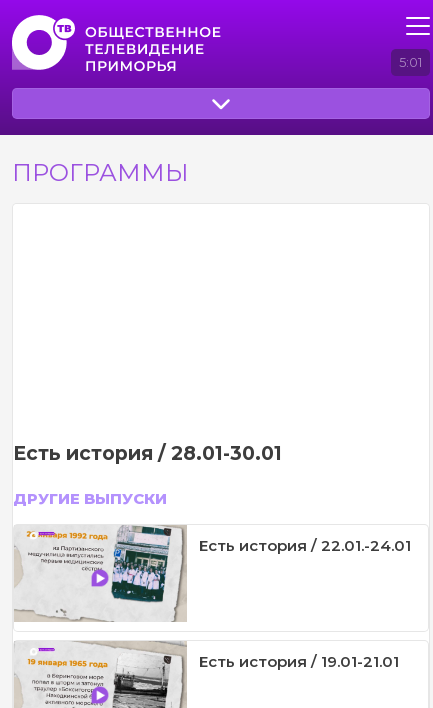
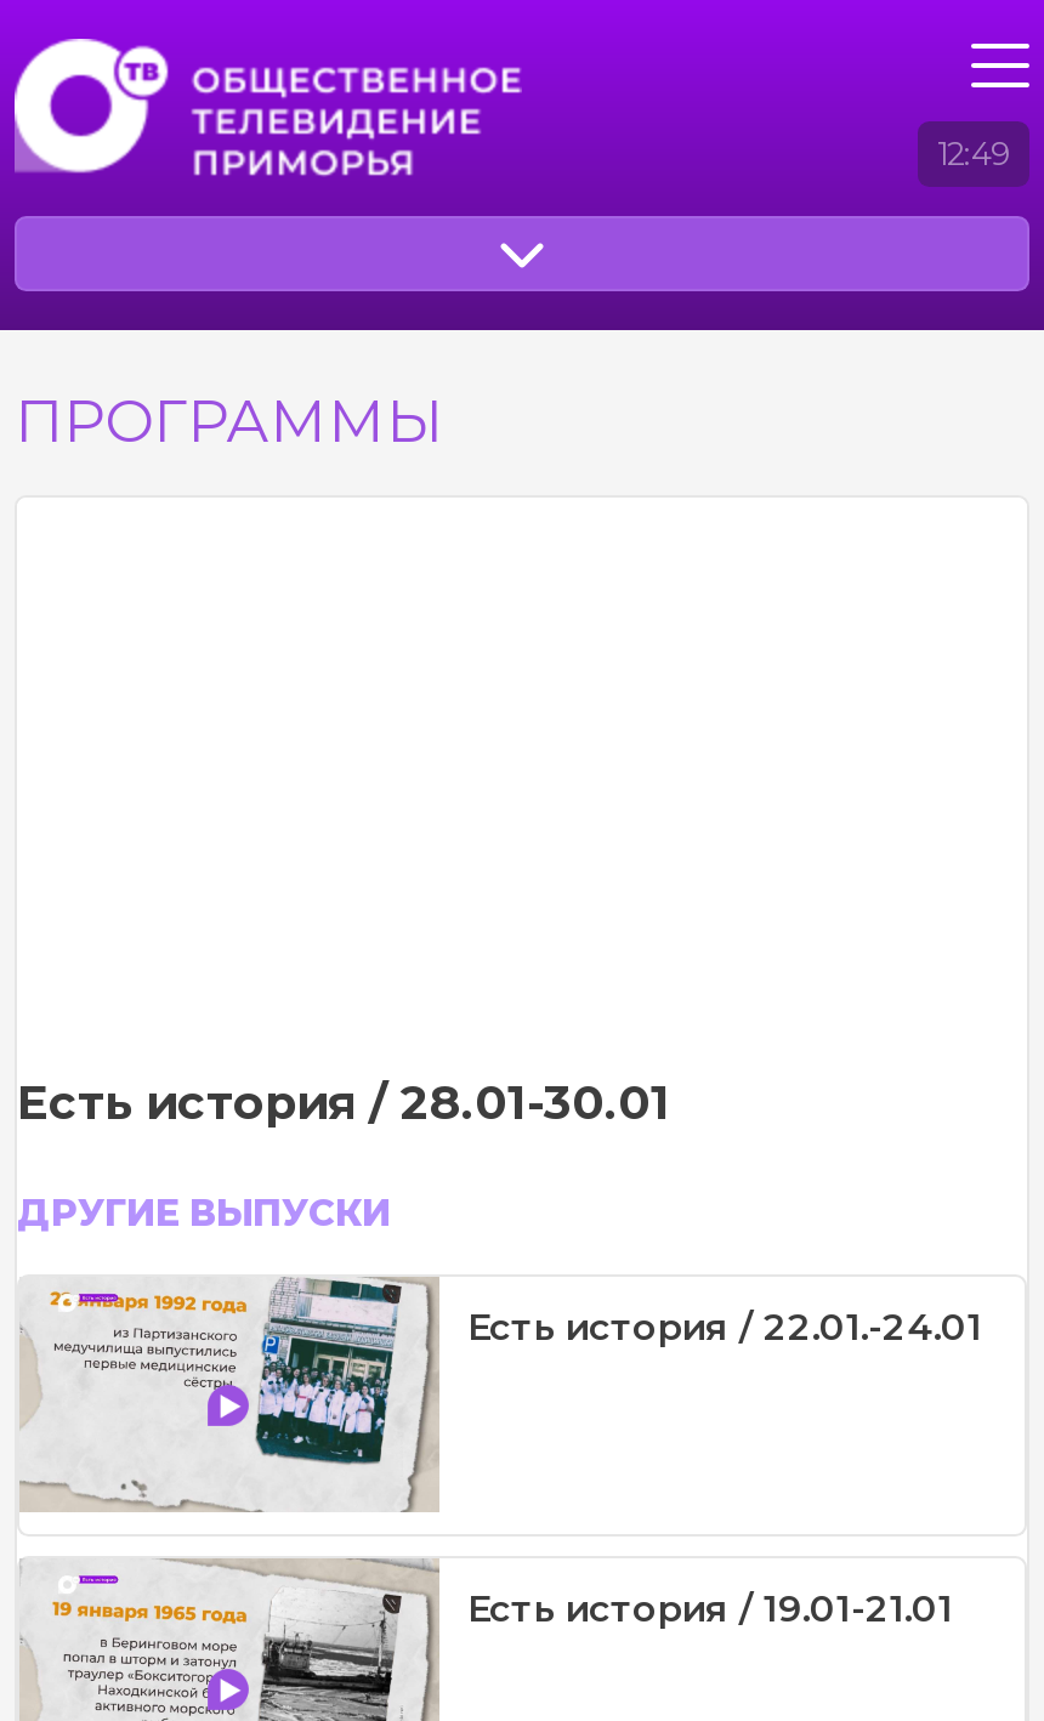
- 5:01
+ 12:49
